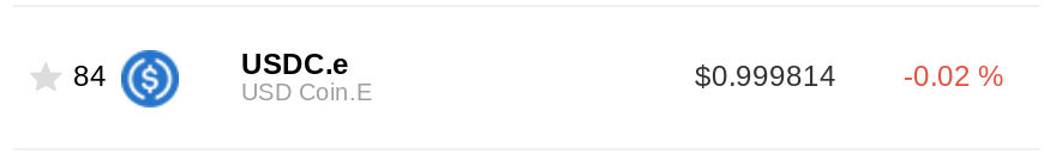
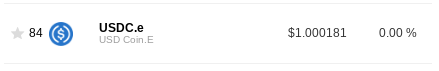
- $0.999814
+ $1.000181

- -0.02 %
+ 0.00 %
